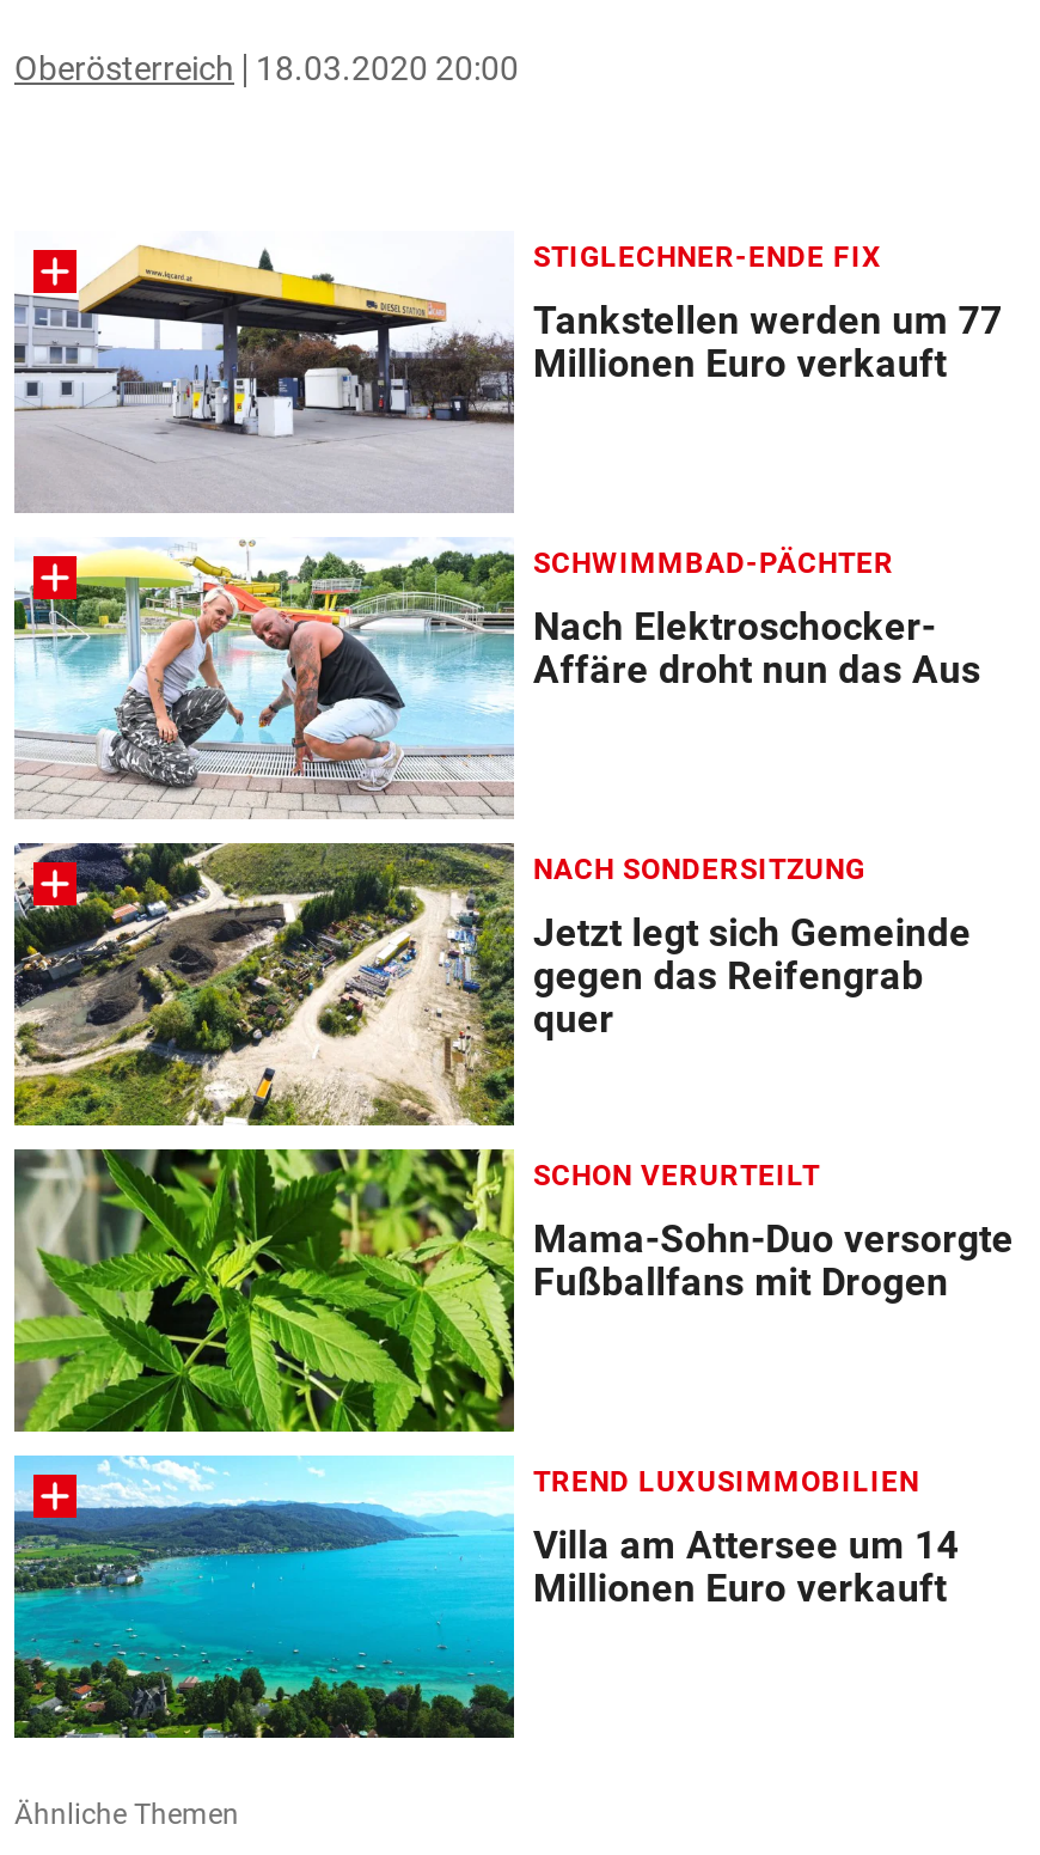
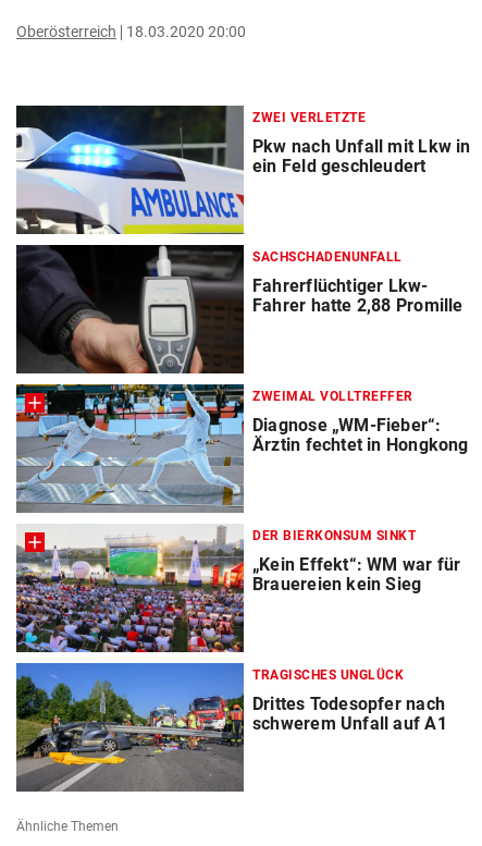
- [image]
- STIGLECHNER-ENDE FIX
+ [image]
+ ZWEI VERLETZTE

- Tankstellen werden um 77
- Millionen Euro verkauft
+ Pkw nach Unfall mit Lkw in
+ ein Feld geschleudert

- [image]
- SCHWIMMBAD-PÄCHTER
+ [image]
+ SACHSCHADENUNFALL

- Nach Elektroschocker-
- Affäre droht nun das Aus
+ Fahrerflüchtiger Lkw-
+ Fahrer hatte 2,88 Promille

- [image]
- NACH SONDERSITZUNG
+ [image]
+ ZWEIMAL VOLLTREFFER

- Jetzt legt sich Gemeinde
- gegen das Reifengrab
- quer
+ Diagnose „WM-Fieber“:
+ Ärztin fechtet in Hongkong

- [image]
- SCHON VERURTEILT
+ [image]
+ DER BIERKONSUM SINKT

- Mama-Sohn-Duo versorgte
- Fußballfans mit Drogen
+ „Kein Effekt“: WM war für
+ Brauereien kein Sieg

- [image]
- TREND LUXUSIMMOBILIEN
+ [image]
+ TRAGISCHES UNGLÜCK

- Villa am Attersee um 14
- Millionen Euro verkauft
+ Drittes Todesopfer nach
+ schwerem Unfall auf A1
